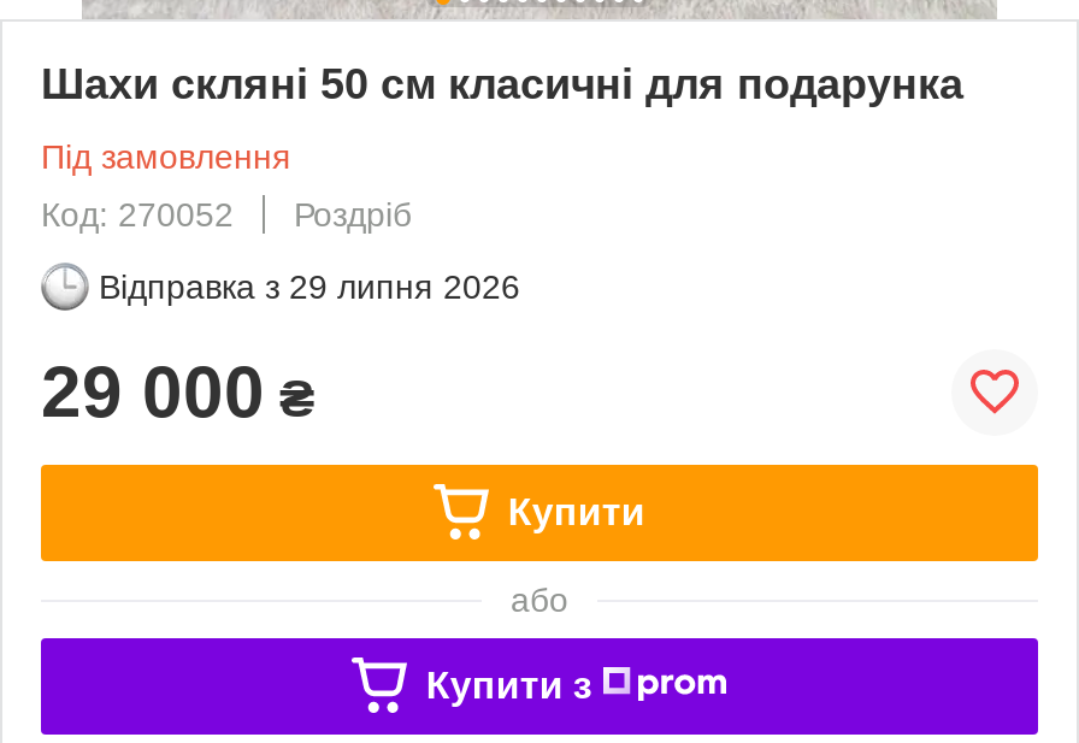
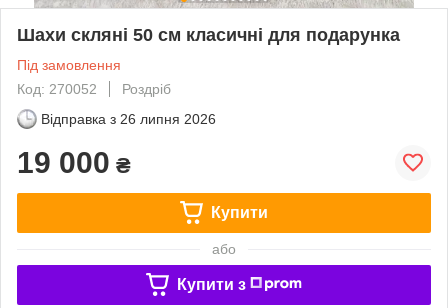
- Відправка з 29 липня 2026
+ Відправка з 26 липня 2026

- 29 000 ₴
+ 19 000 ₴
